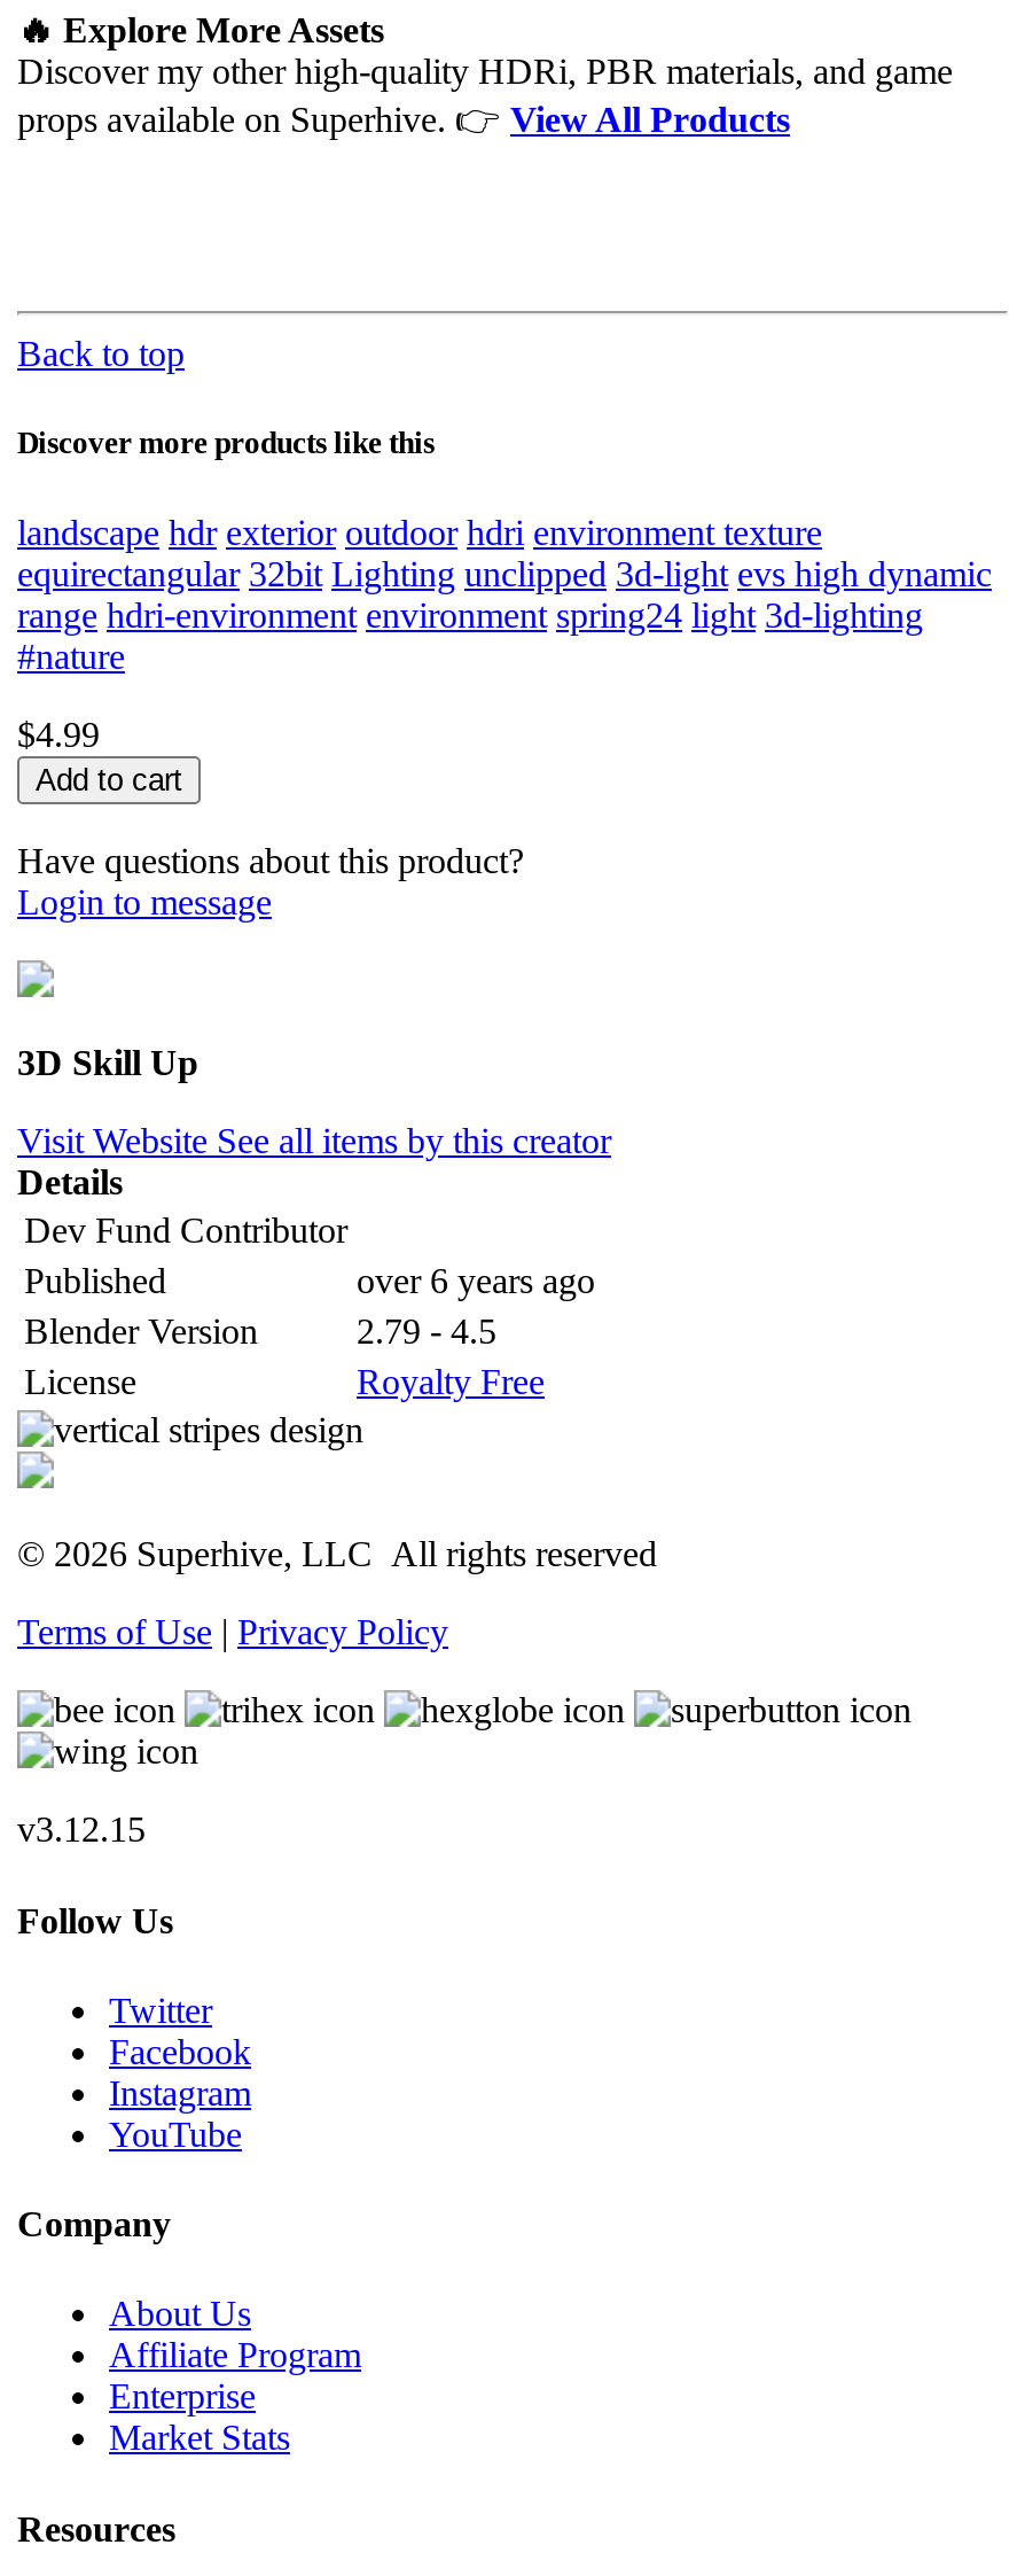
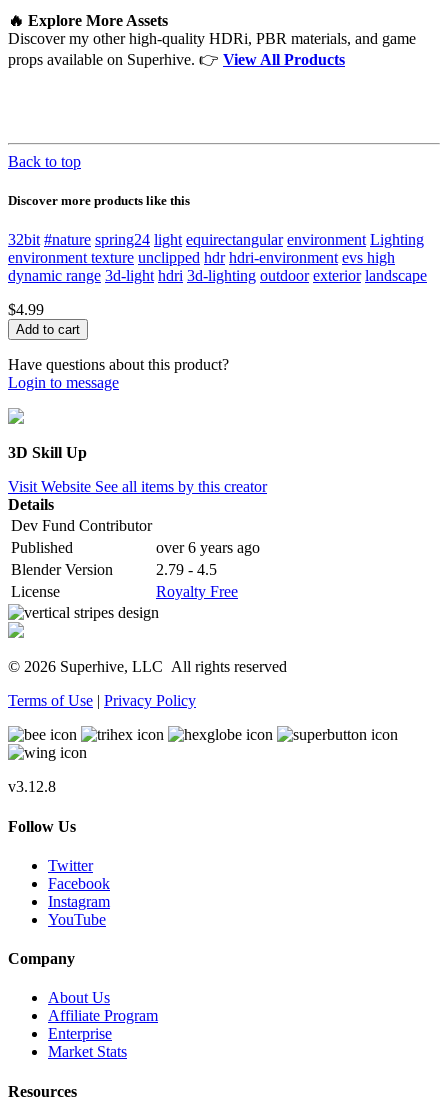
- landscape hdr exterior outdoor hdri environment texture
- equirectangular 32bit Lighting unclipped 3d-light evs high dynamic
- range hdri-environment environment spring24 light 3d-lighting
- #nature
+ 32bit #nature spring24 light equirectangular environment Lighting
+ environment texture unclipped hdr hdri-environment evs high
+ dynamic range 3d-light hdri 3d-lighting outdoor exterior landscape

- v3.12.15
+ v3.12.8
